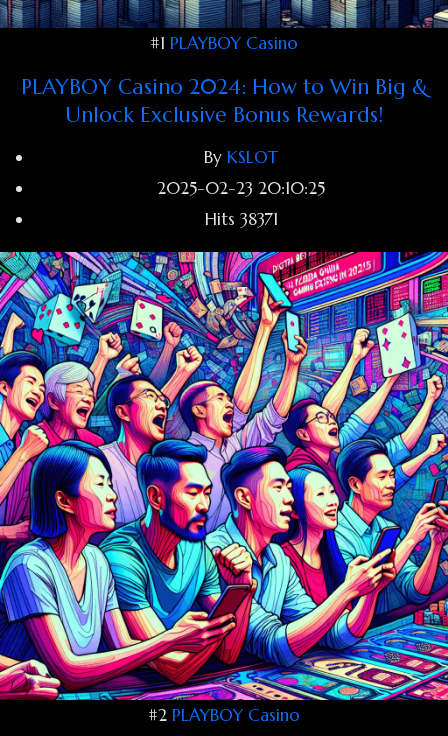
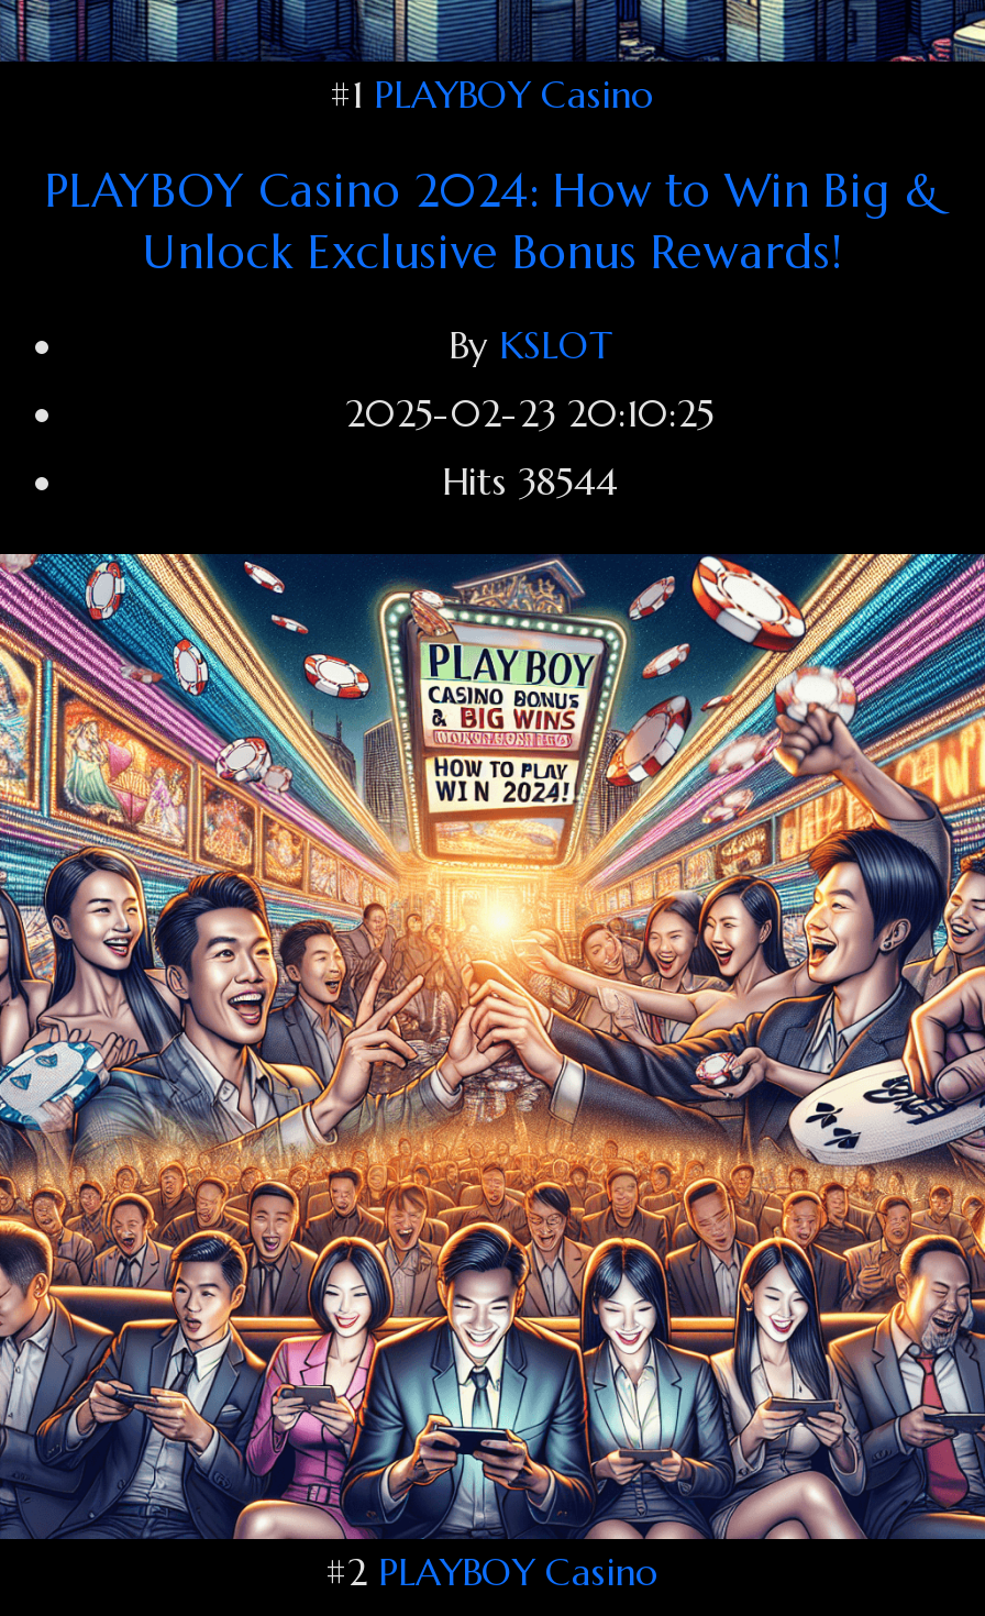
- Hits 38371
+ Hits 38544

- [image]
+ [image]
